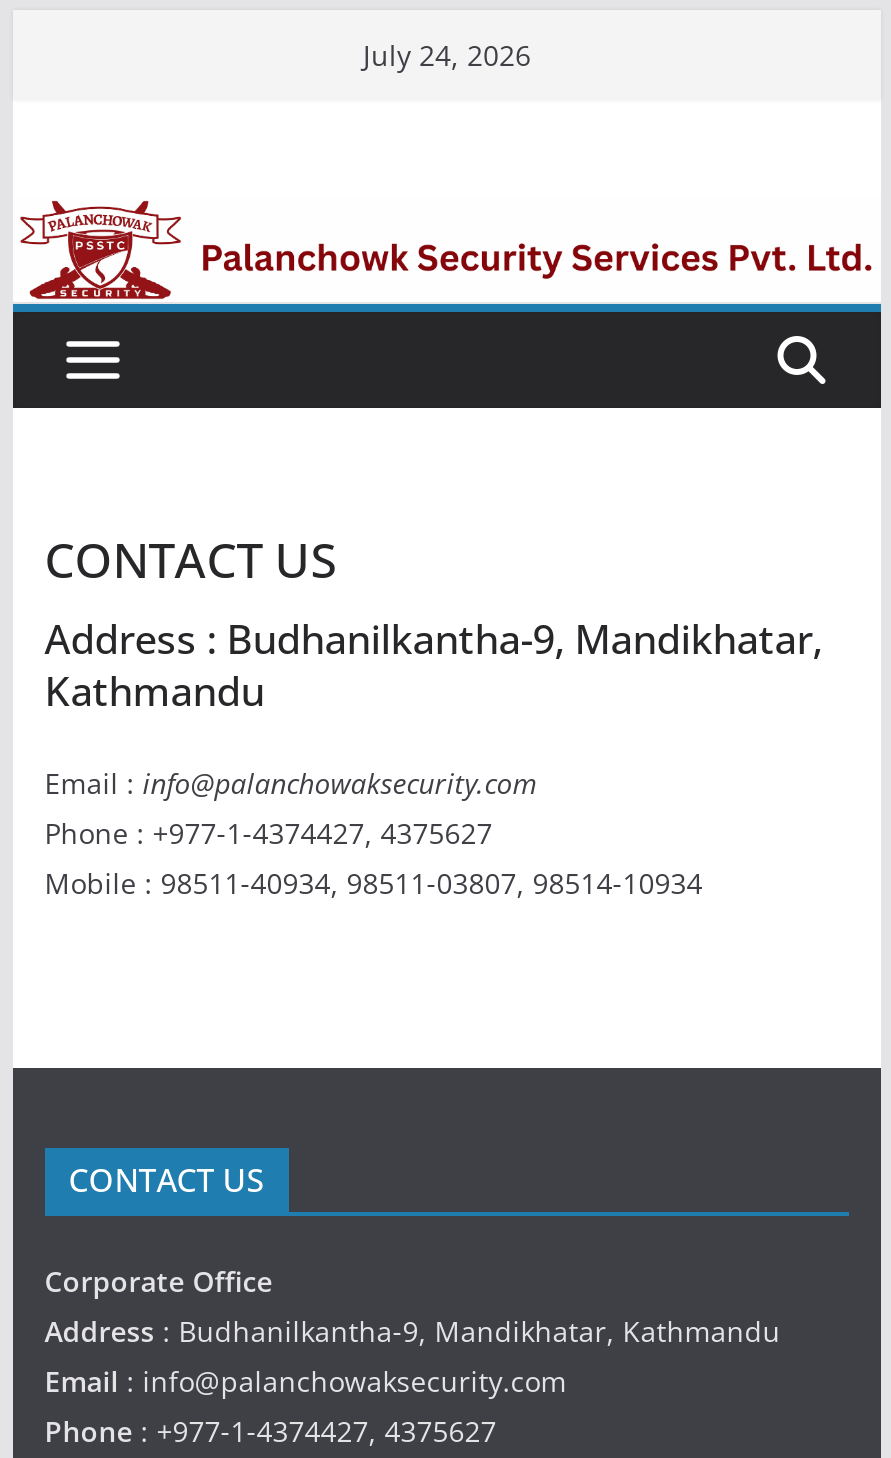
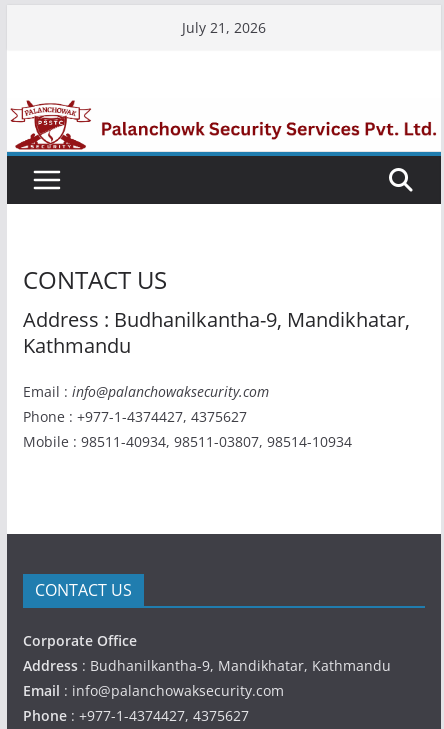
- July 24, 2026
+ July 21, 2026
